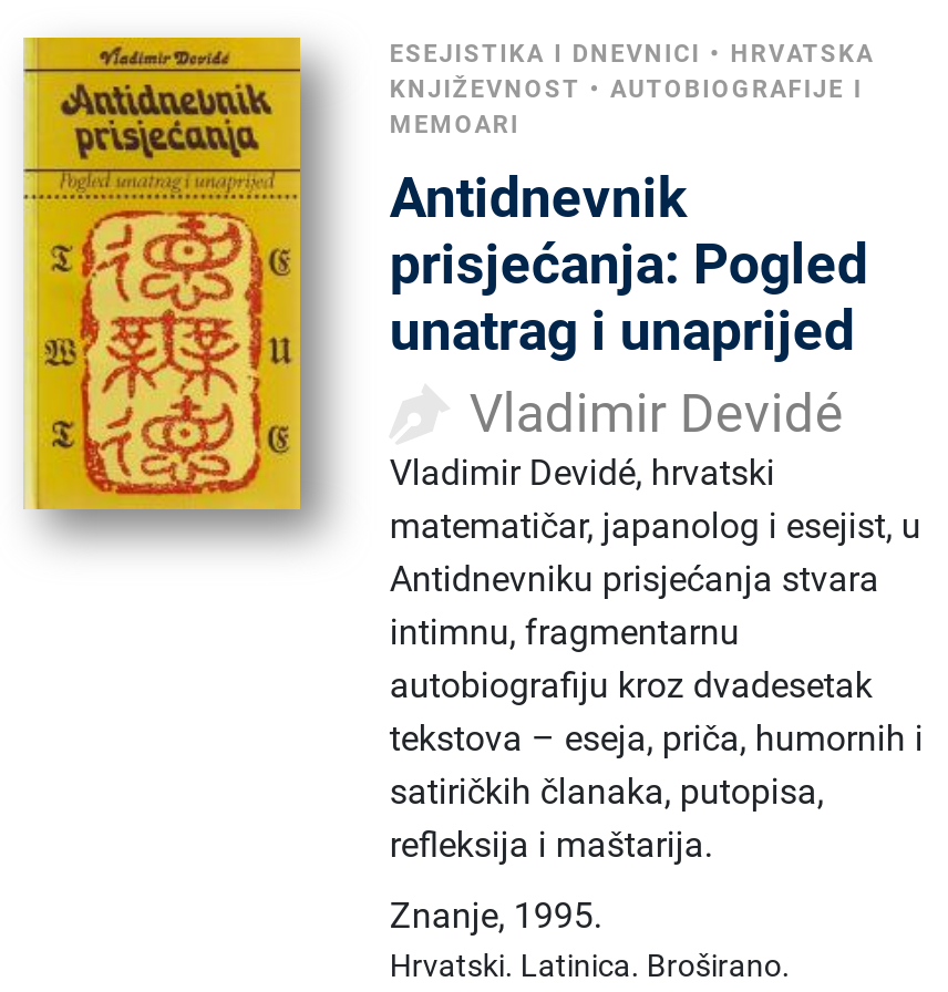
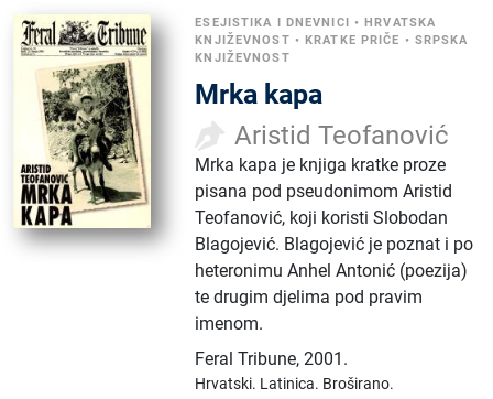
- [image]
- KNJIŽEVNOST • AUTOBIOGRAFIJE I
- MEMOARI
- Antidnevnik
- prisjećanja: Pogled
- unatrag i unaprijed
- Vladimir Devidé
- Vladimir Devidé, hrvatski
- matematičar, japanolog i esejist, u
- Antidnevniku prisjećanja stvara
- intimnu, fragmentarnu
- autobiografiju kroz dvadesetak
- tekstova – eseja, priča, humornih i
- satiričkih članaka, putopisa,
- refleksija i maštarija.
+ [image]
+ KNJIŽEVNOST • KRATKE PRIČE • SRPSKA
+ KNJIŽEVNOST
+ Mrka kapa
+ Aristid Teofanović
+ Mrka kapa je knjiga kratke proze
+ pisana pod pseudonimom Aristid
+ Teofanović, koji koristi Slobodan
+ Blagojević. Blagojević je poznat i po
+ heteronimu Anhel Antonić (poezija)
+ te drugim djelima pod pravim
+ imenom.

- Znanje, 1995.
+ Feral Tribune, 2001.
